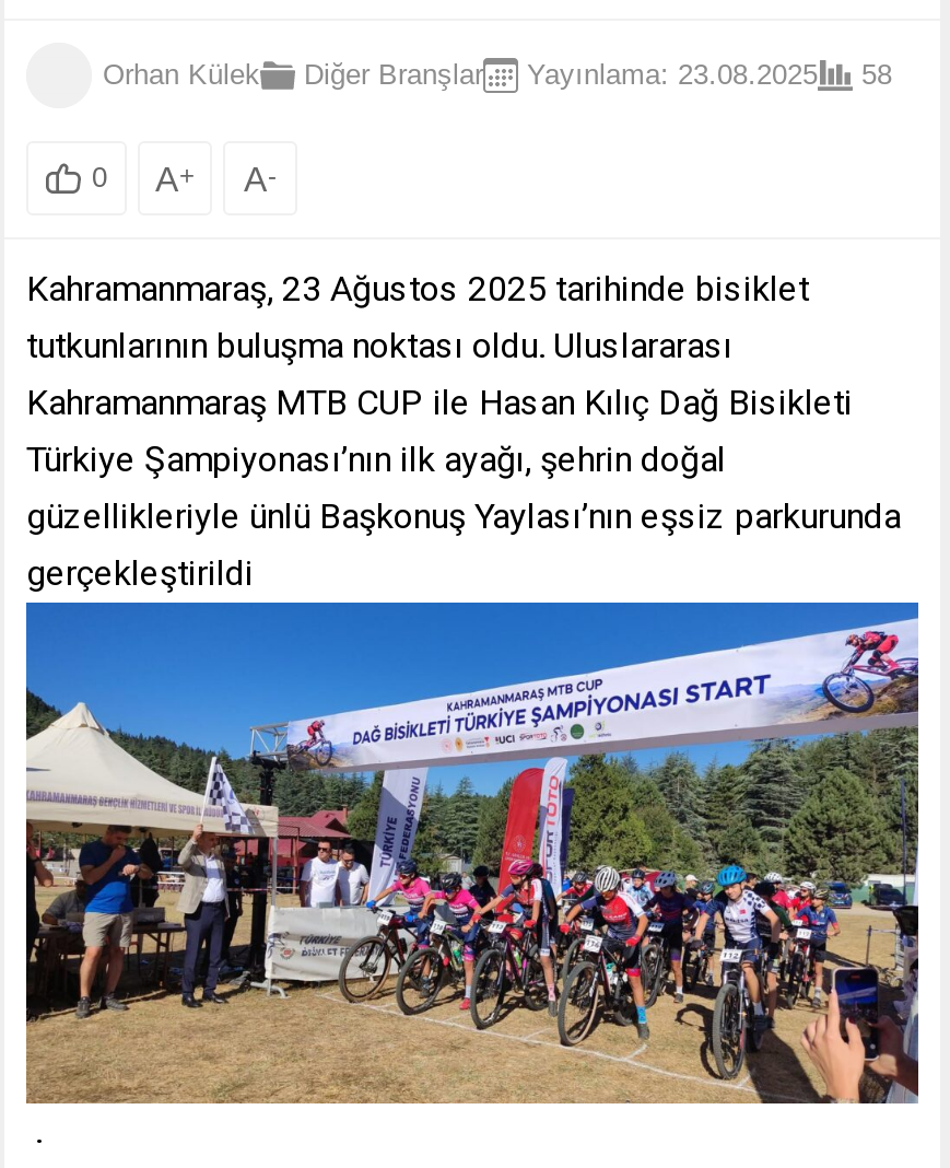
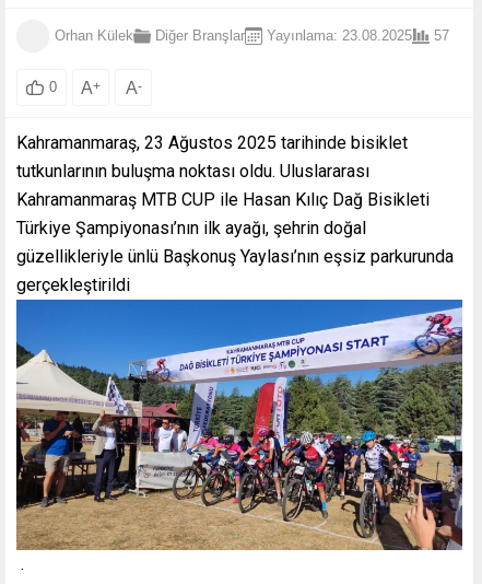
- Orhan Külek Diğer Branşlar Yayınlama: 23.08.2025 58
+ Orhan Külek Diğer Branşlar Yayınlama: 23.08.2025 57
